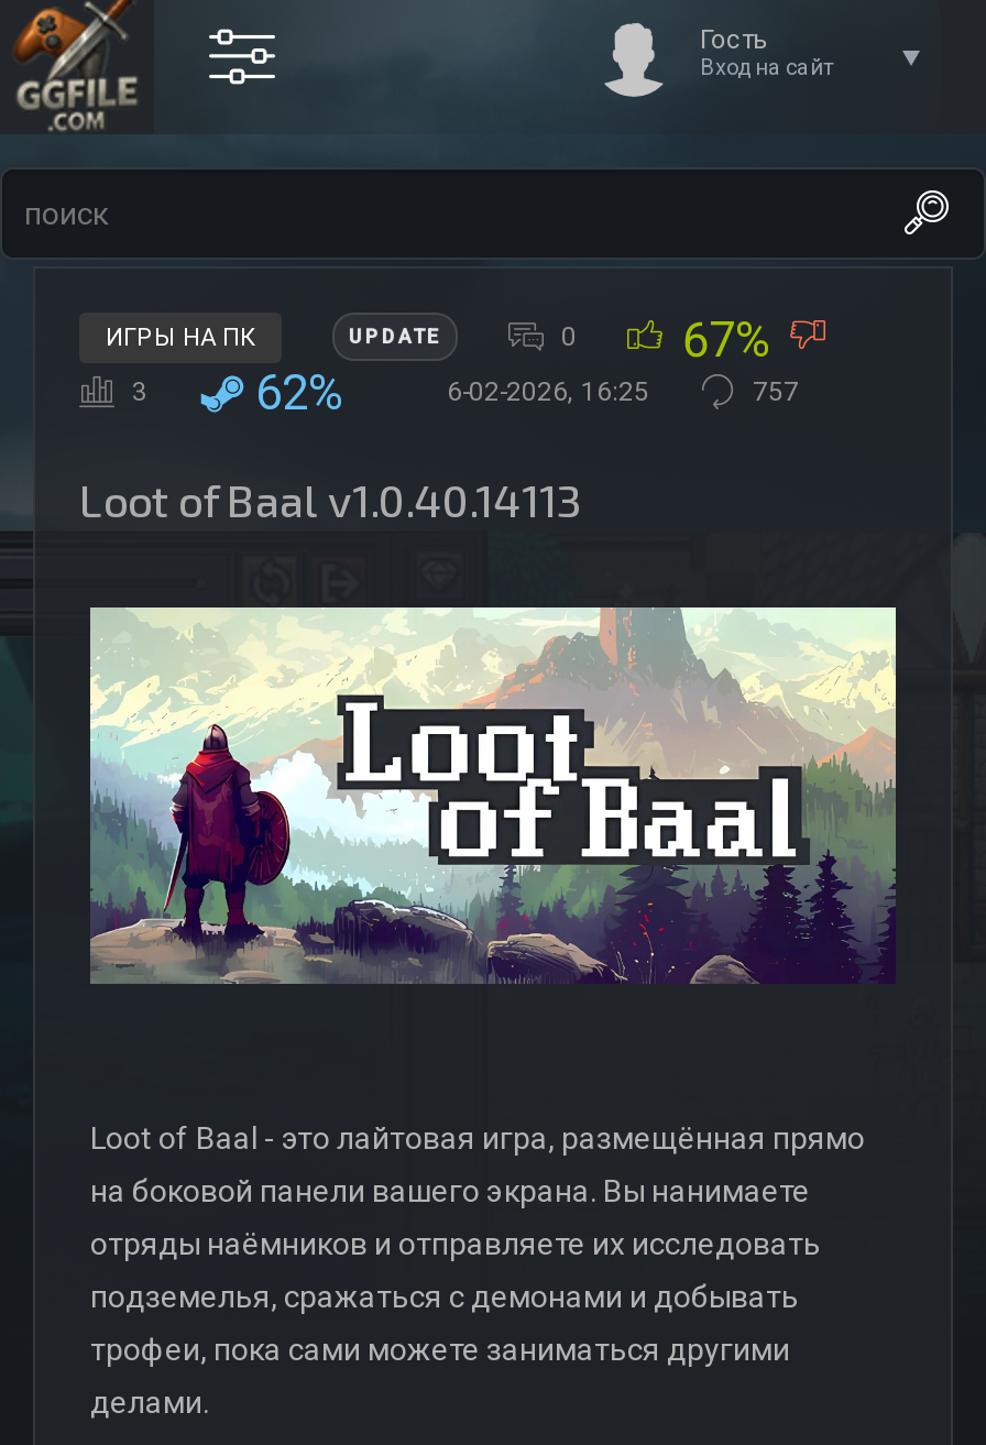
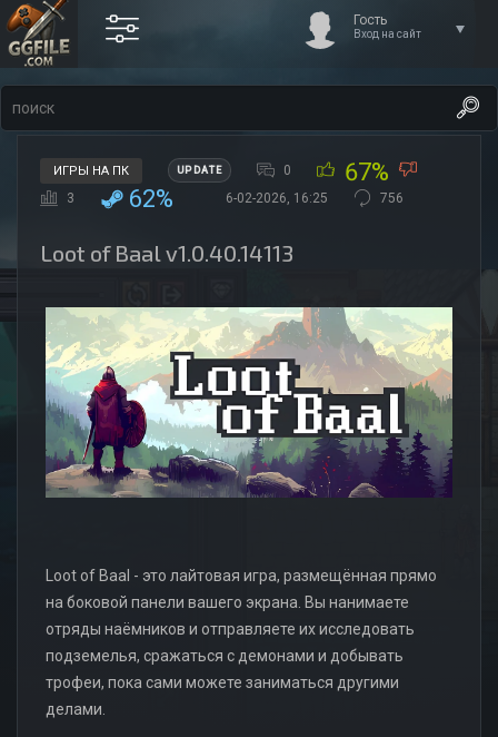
- 757
+ 756
